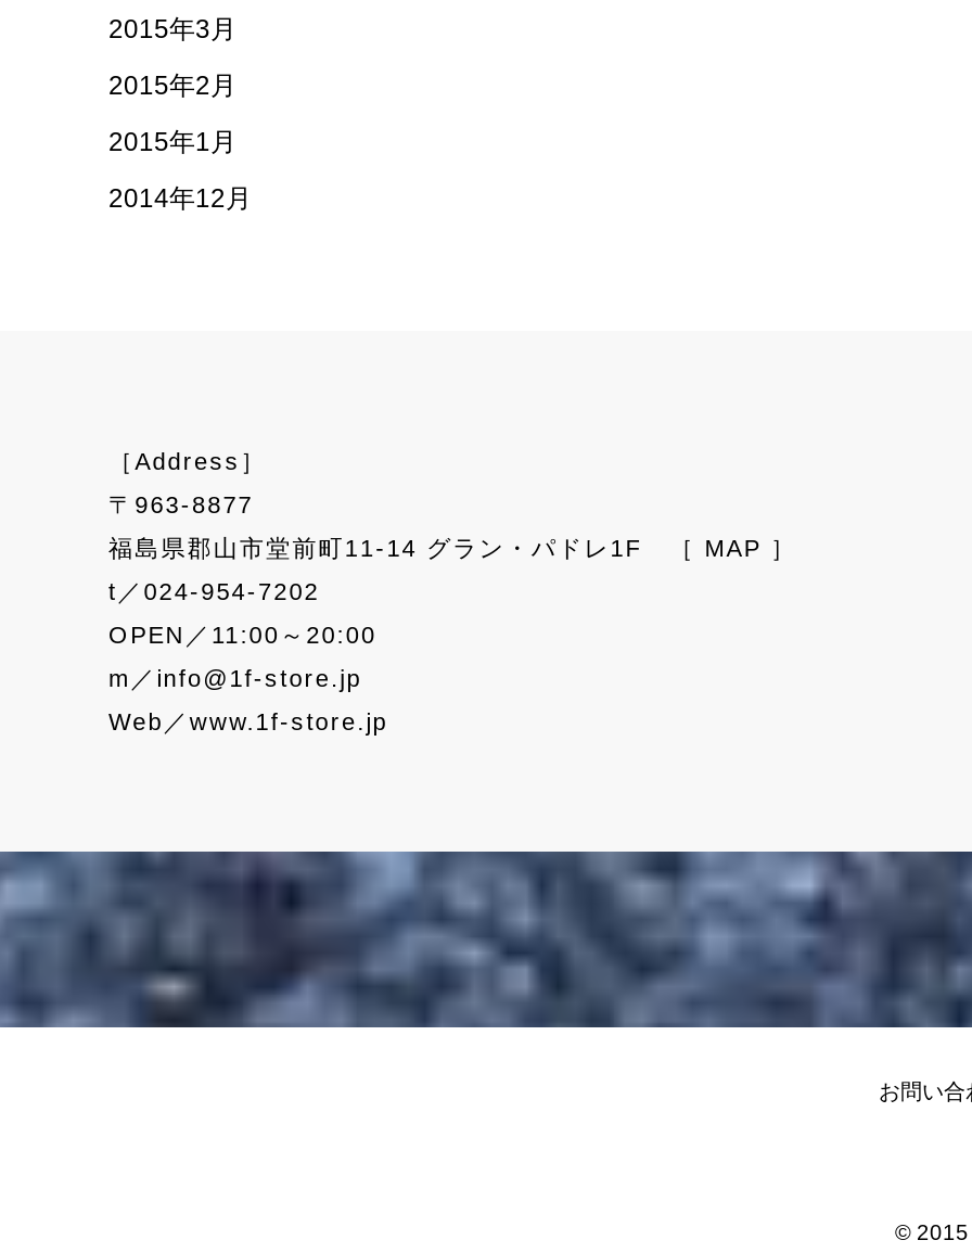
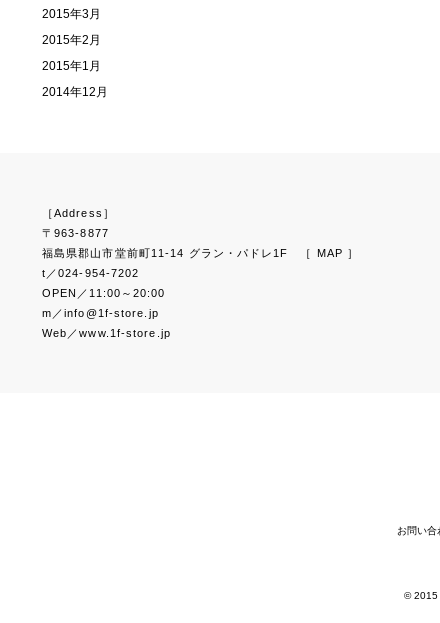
- [image]
